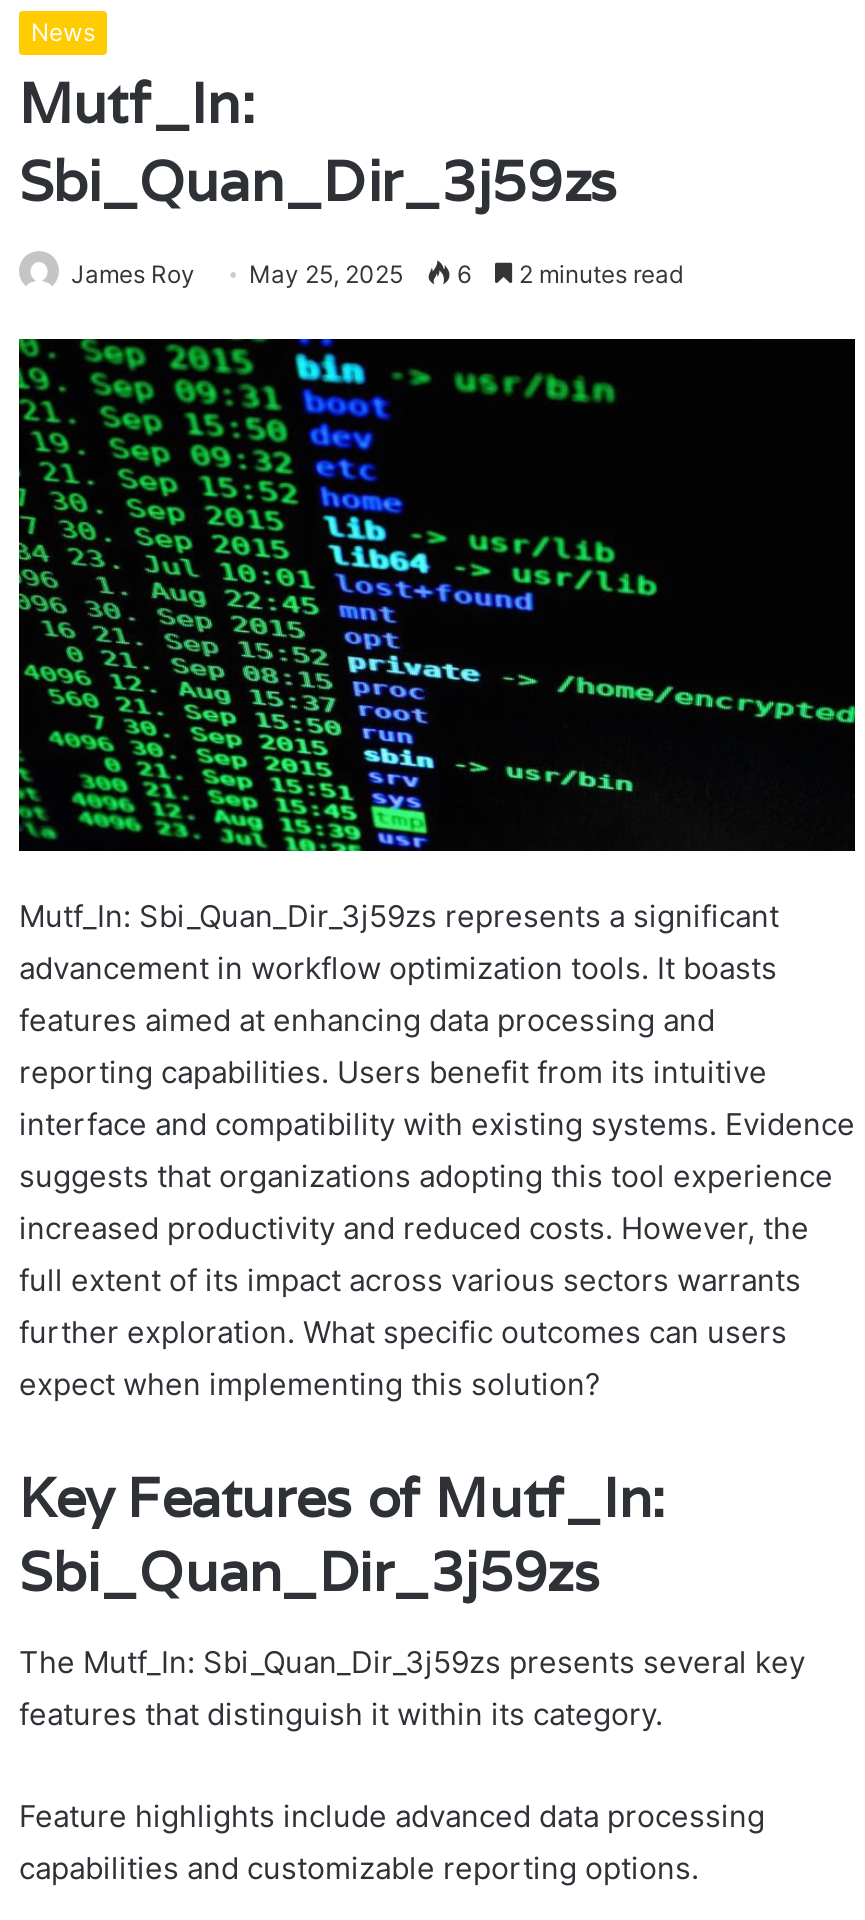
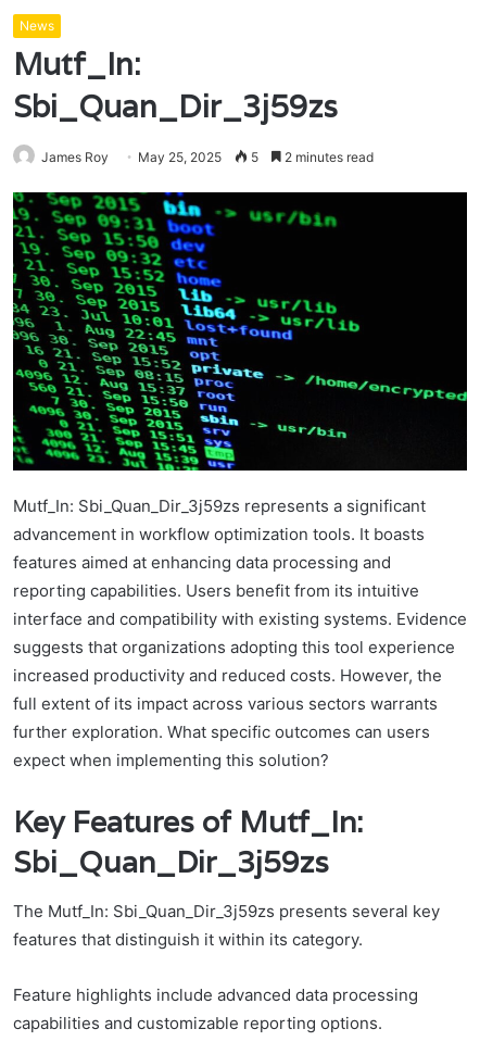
- James Roy May 25, 2025 6 2 minutes read
+ James Roy May 25, 2025 5 2 minutes read
